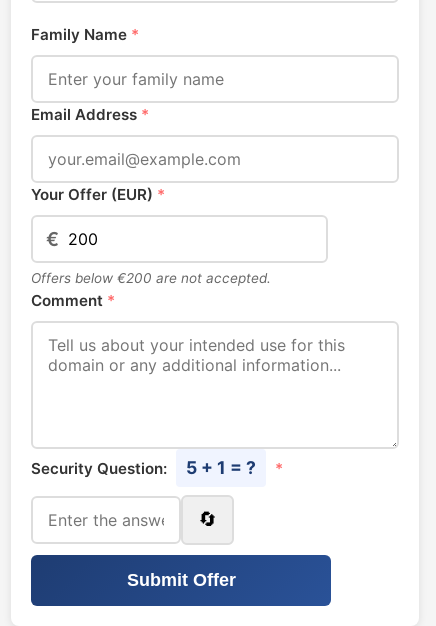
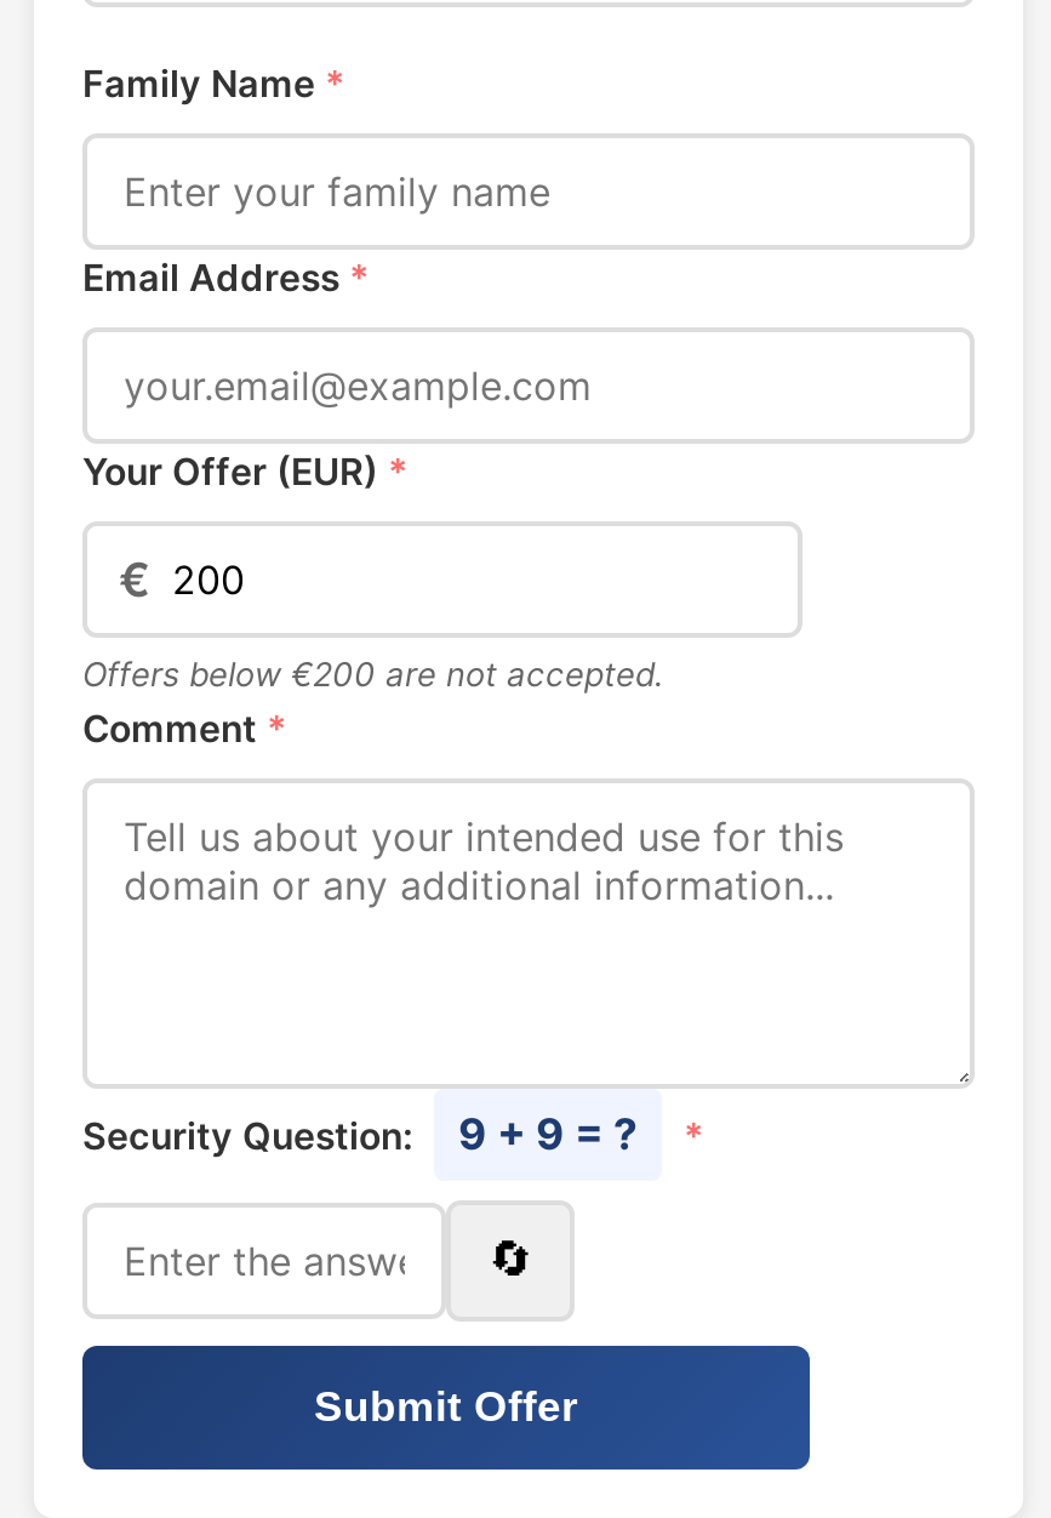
- 5 + 1 = ?
+ 9 + 9 = ?
